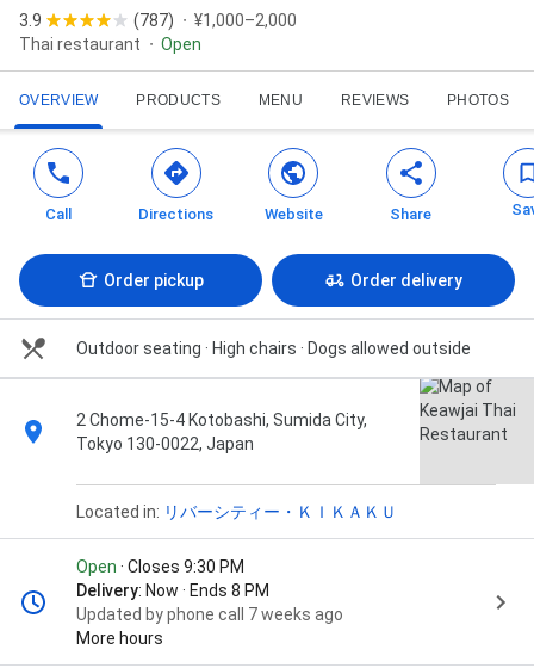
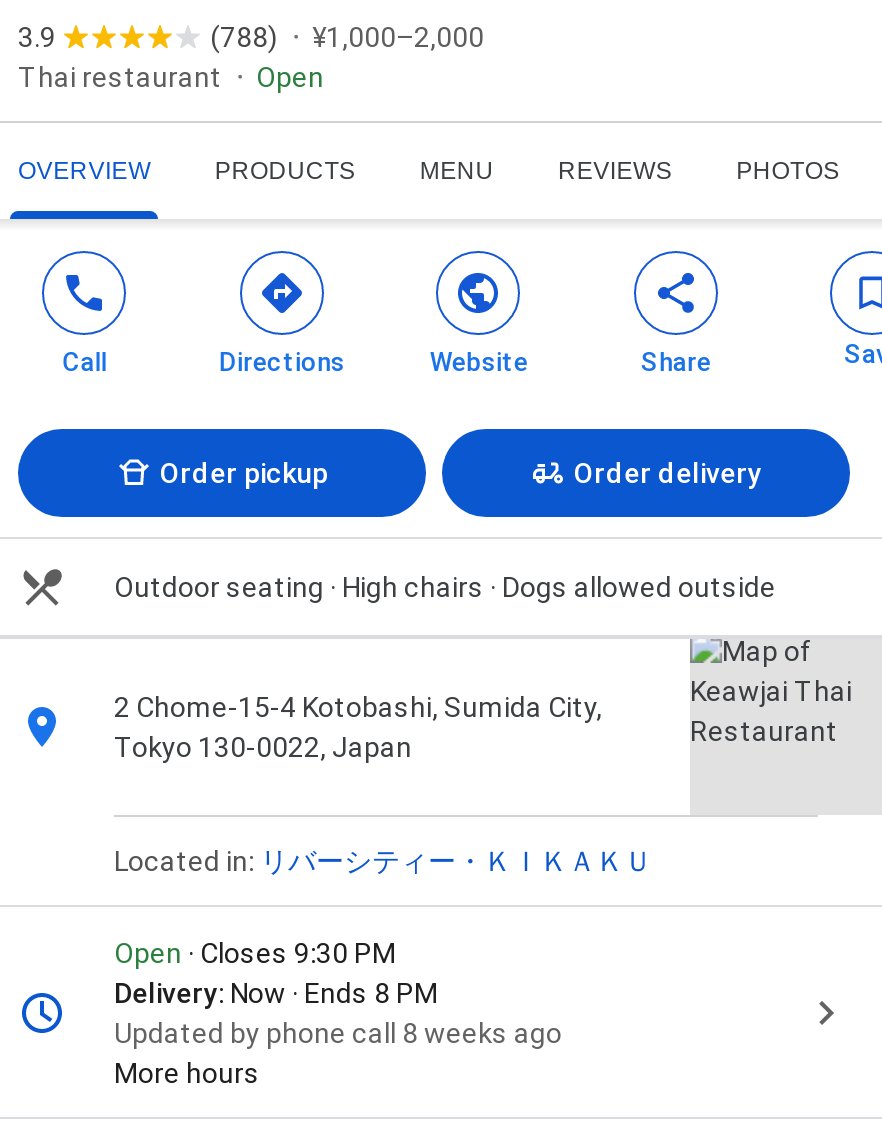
- (787) ¥1,000–2,000
+ (788) ¥1,000–2,000

- Updated by phone call 7 weeks ago
+ Updated by phone call 8 weeks ago
